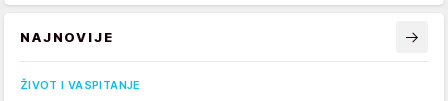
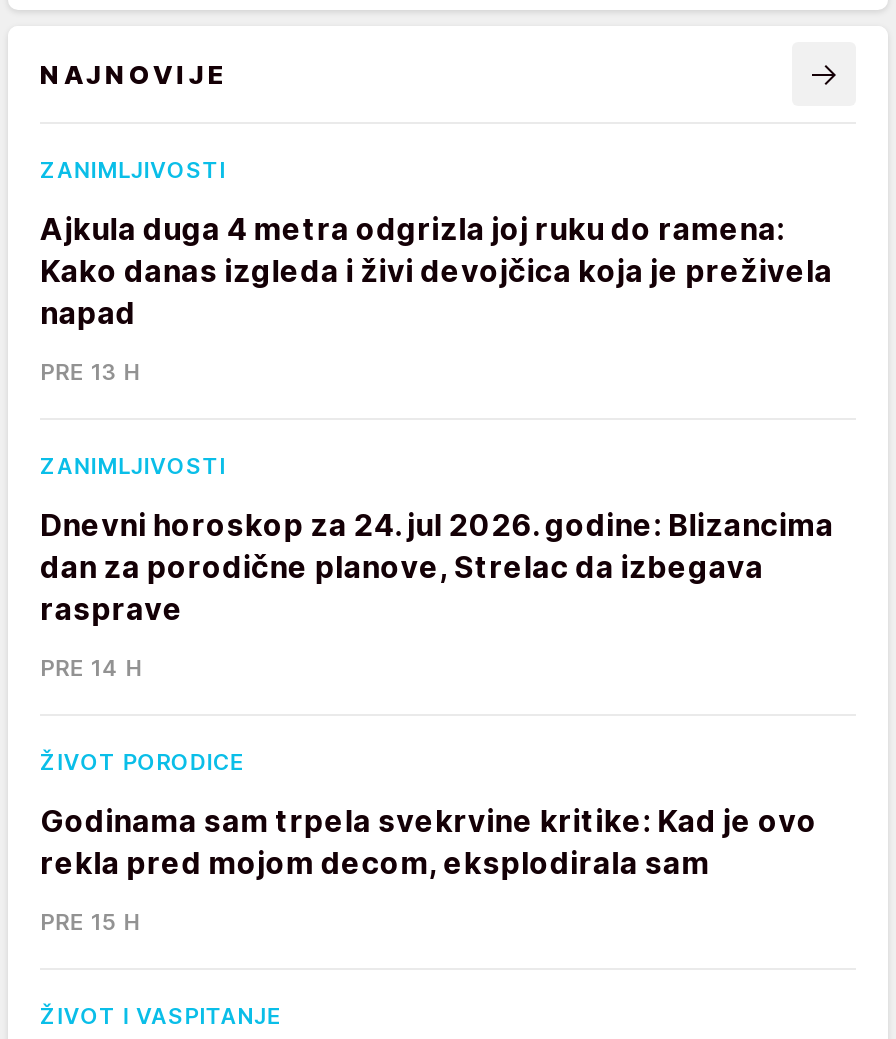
+ ZANIMLJIVOSTI
+ Ajkula duga 4 metra odgrizla joj ruku do ramena:
+ Kako danas izgleda i živi devojčica koja je preživela
+ napad
+ PRE 13 H
+ ZANIMLJIVOSTI
+ Dnevni horoskop za 24. jul 2026. godine: Blizancima
+ dan za porodične planove, Strelac da izbegava
+ rasprave
+ PRE 14 H
+ ŽIVOT PORODICE
+ Godinama sam trpela svekrvine kritike: Kad je ovo
+ rekla pred mojom decom, eksplodirala sam
+ PRE 15 H
